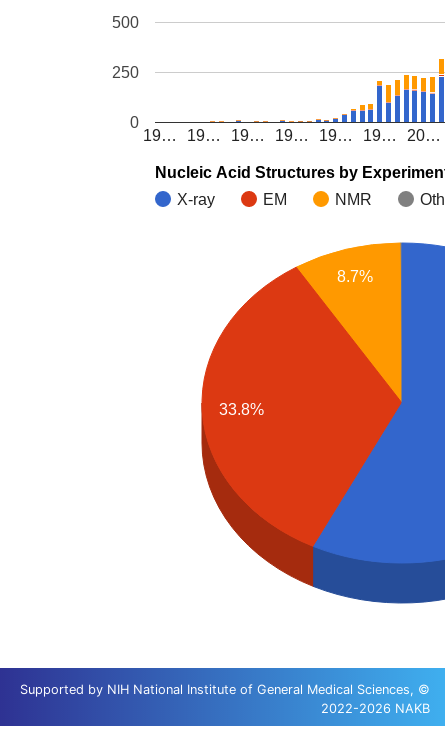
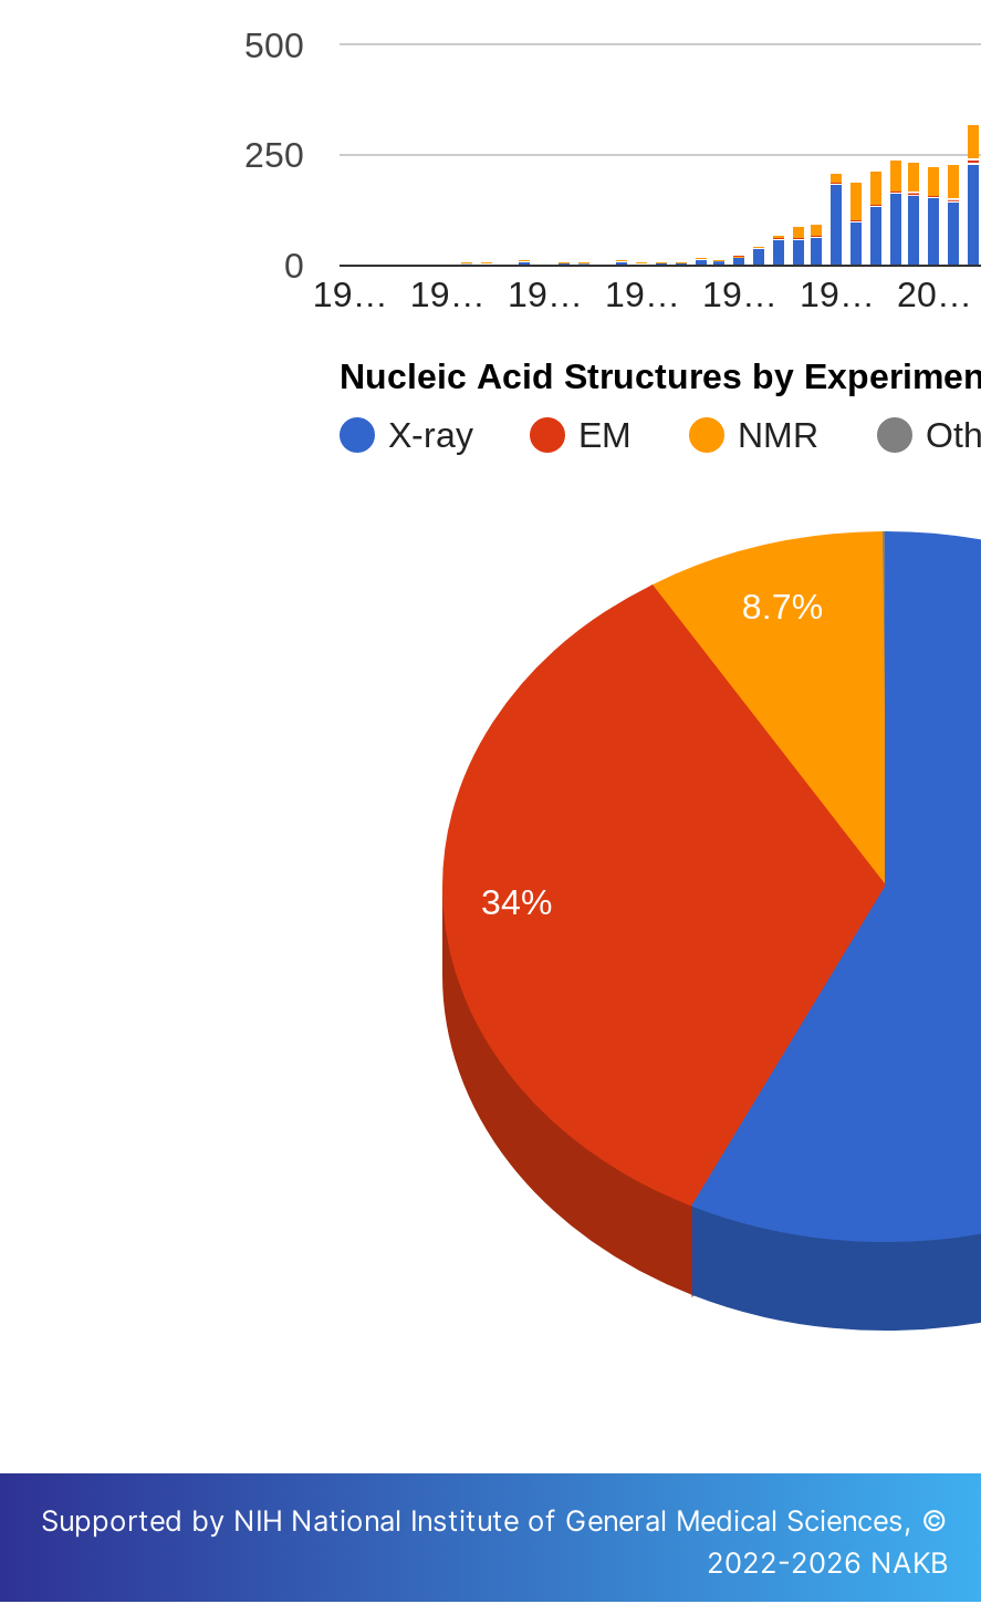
- 33.8%
+ 34%
